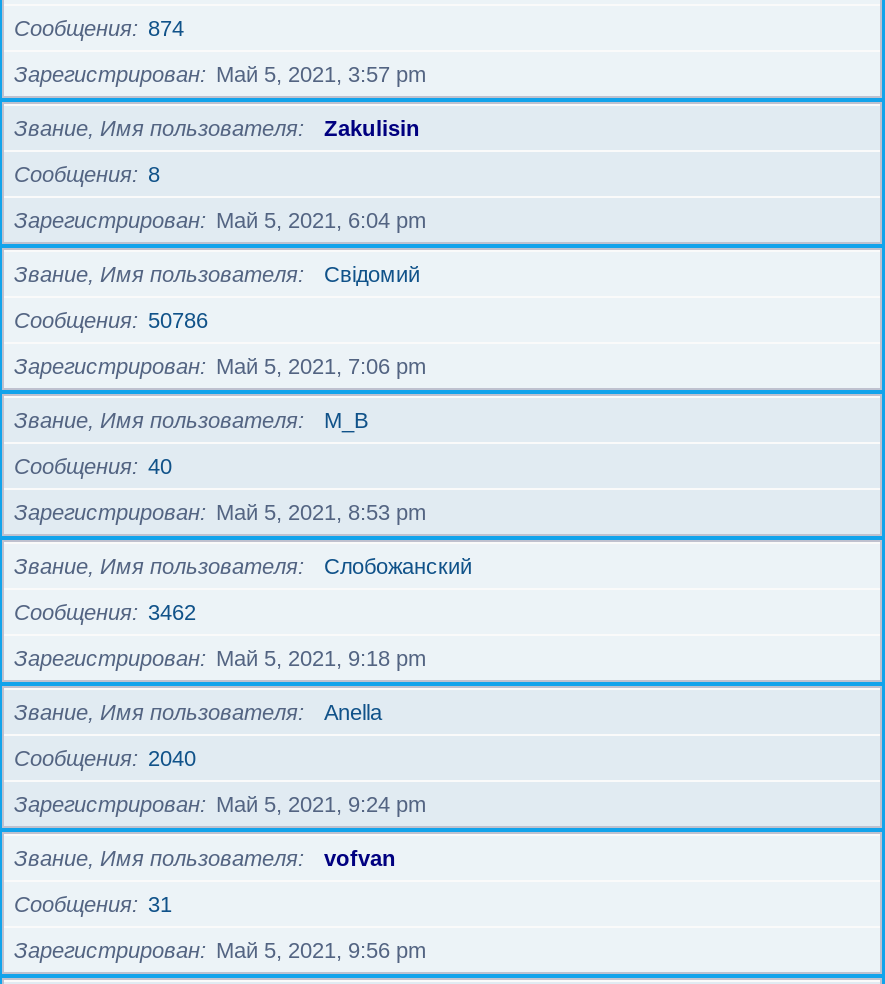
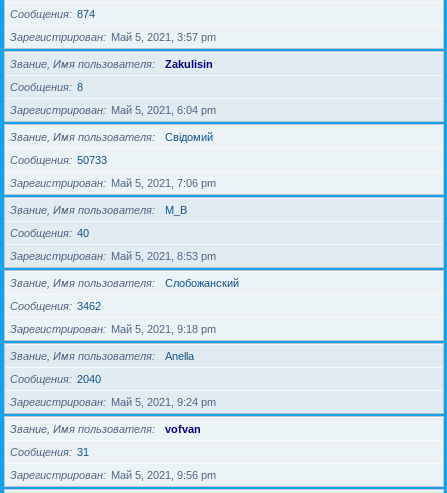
- Сообщения 50786
+ Сообщения 50733
